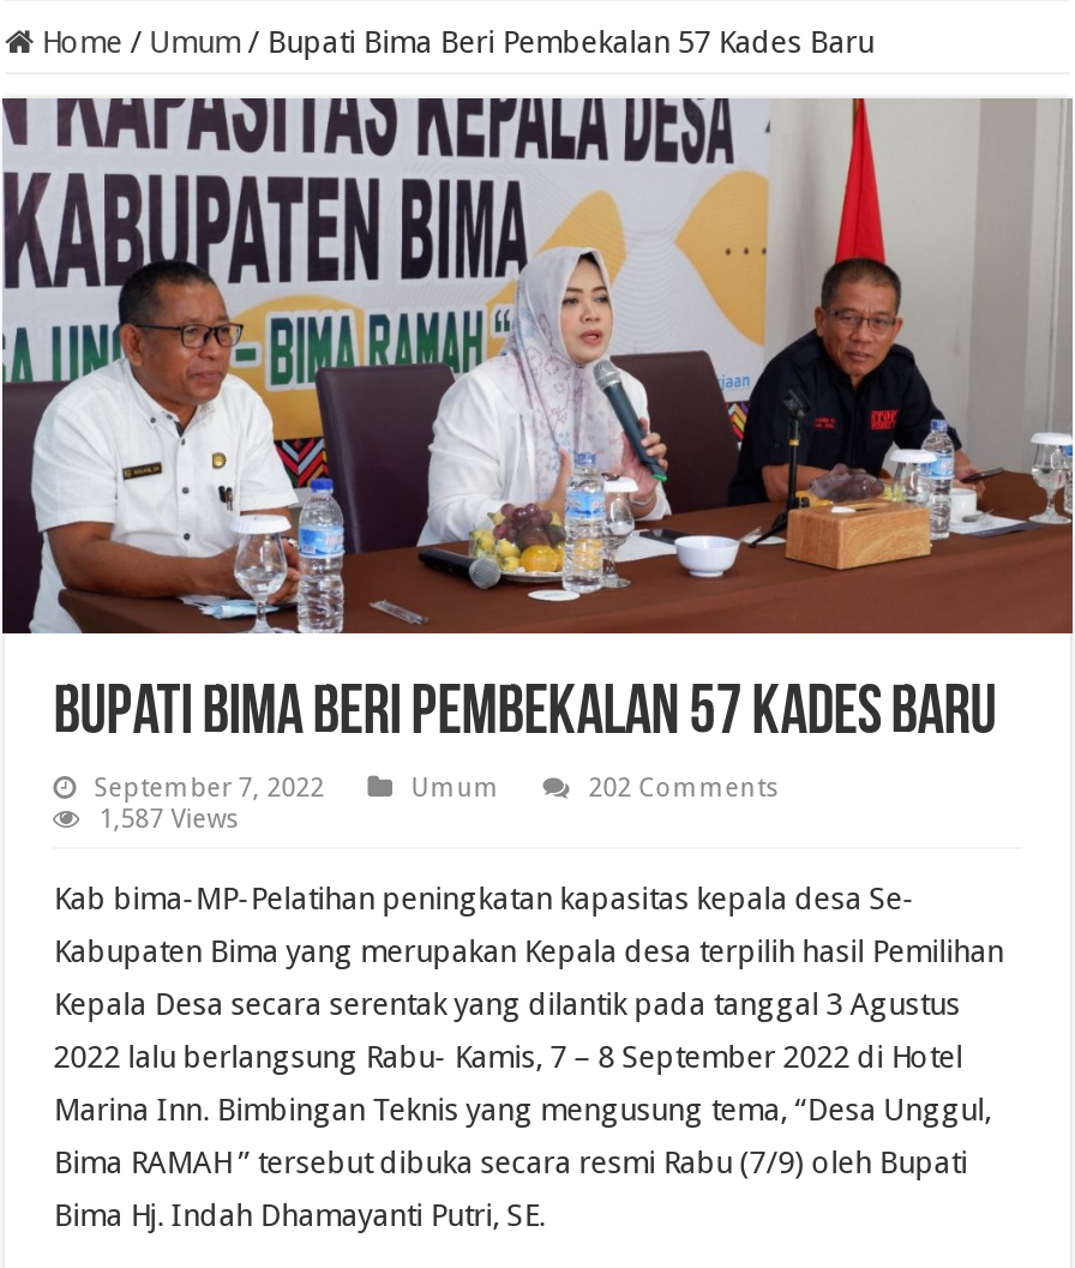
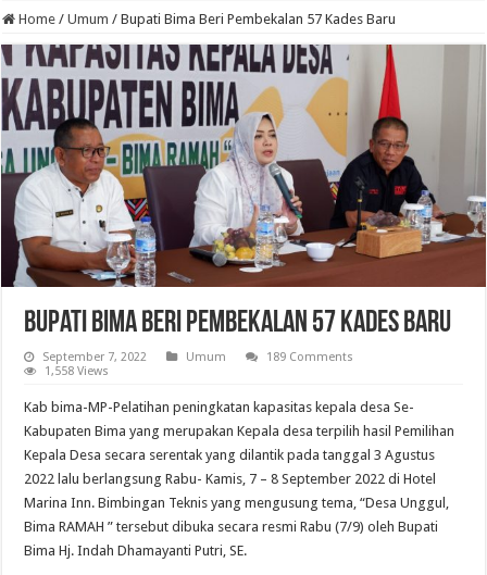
- 202 Comments
+ 189 Comments

- 1,587 Views
+ 1,558 Views
